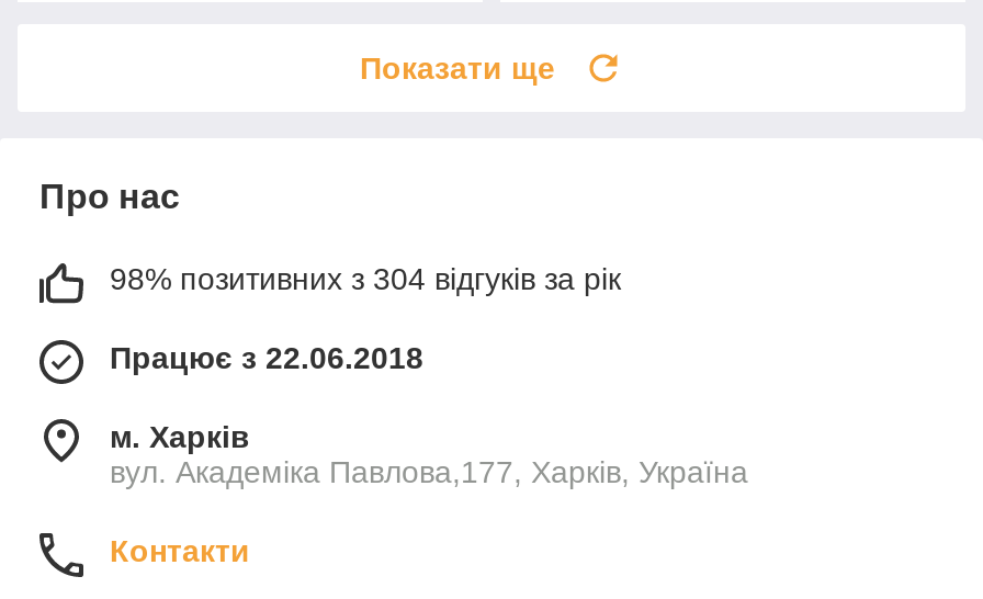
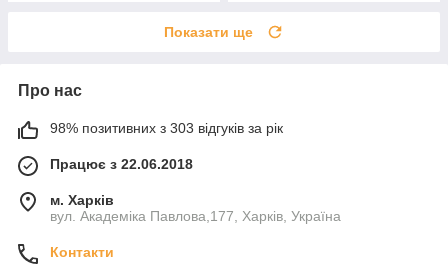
- 98% позитивних з 304 відгуків за рік
+ 98% позитивних з 303 відгуків за рік
